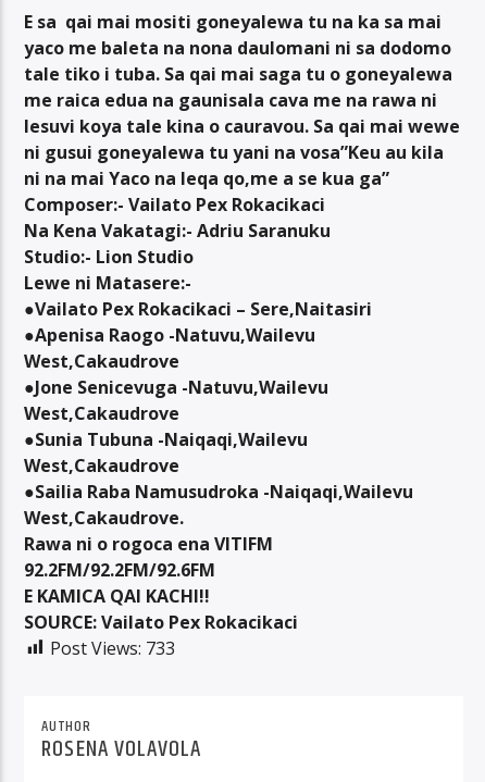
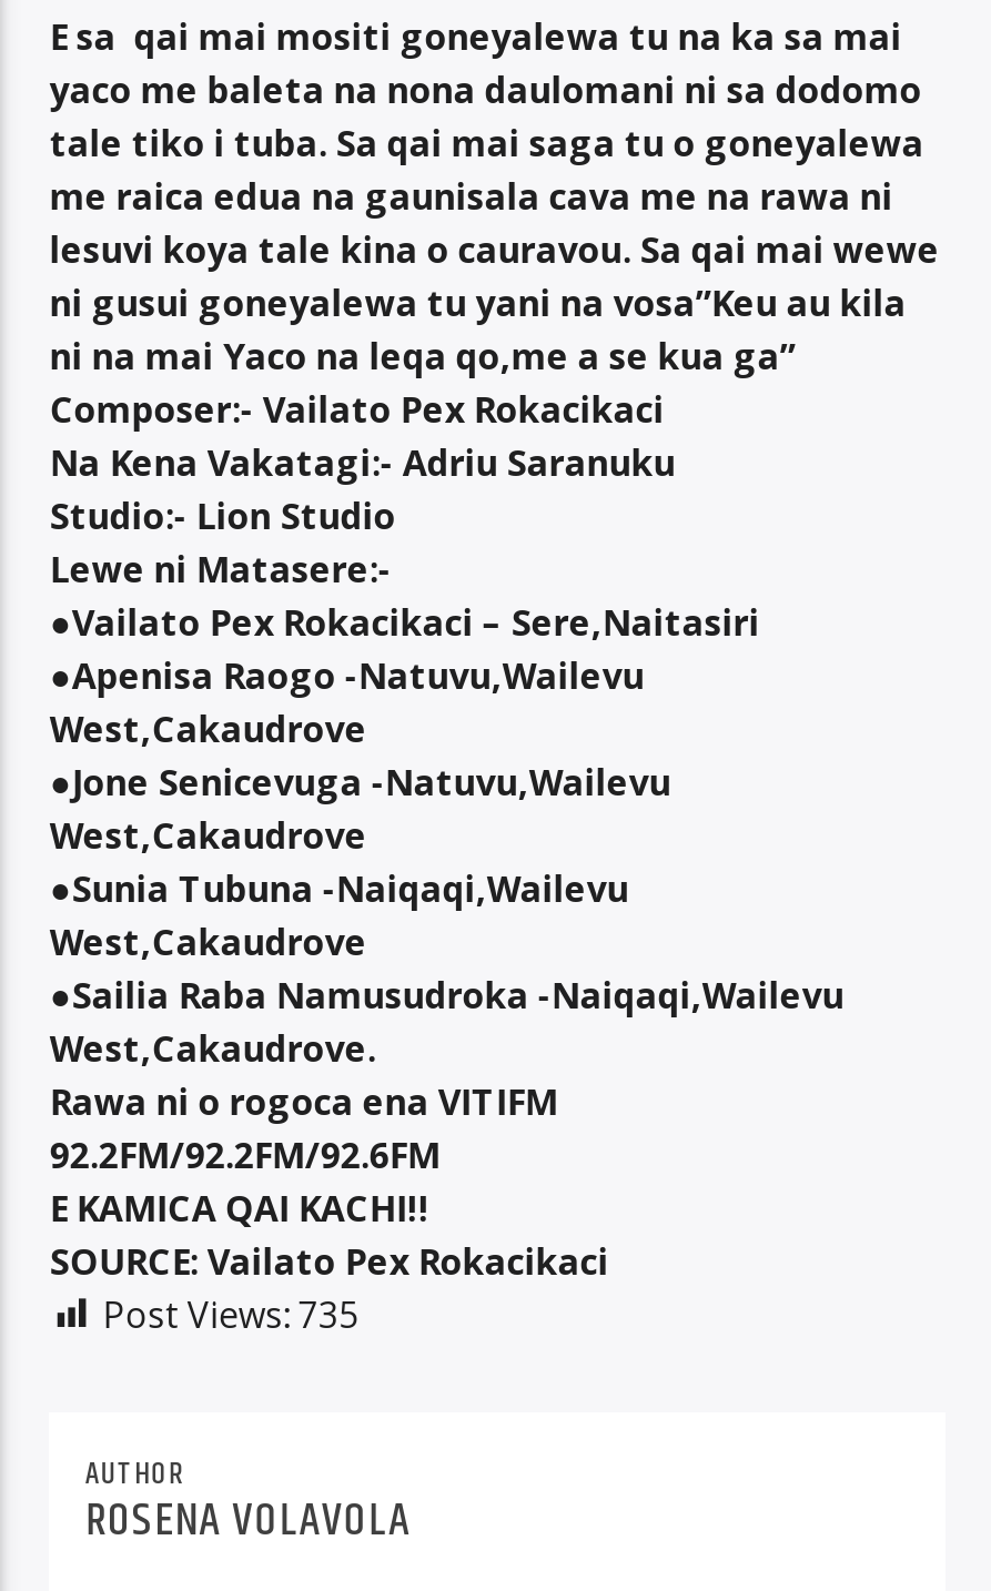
- Post Views: 733
+ Post Views: 735
